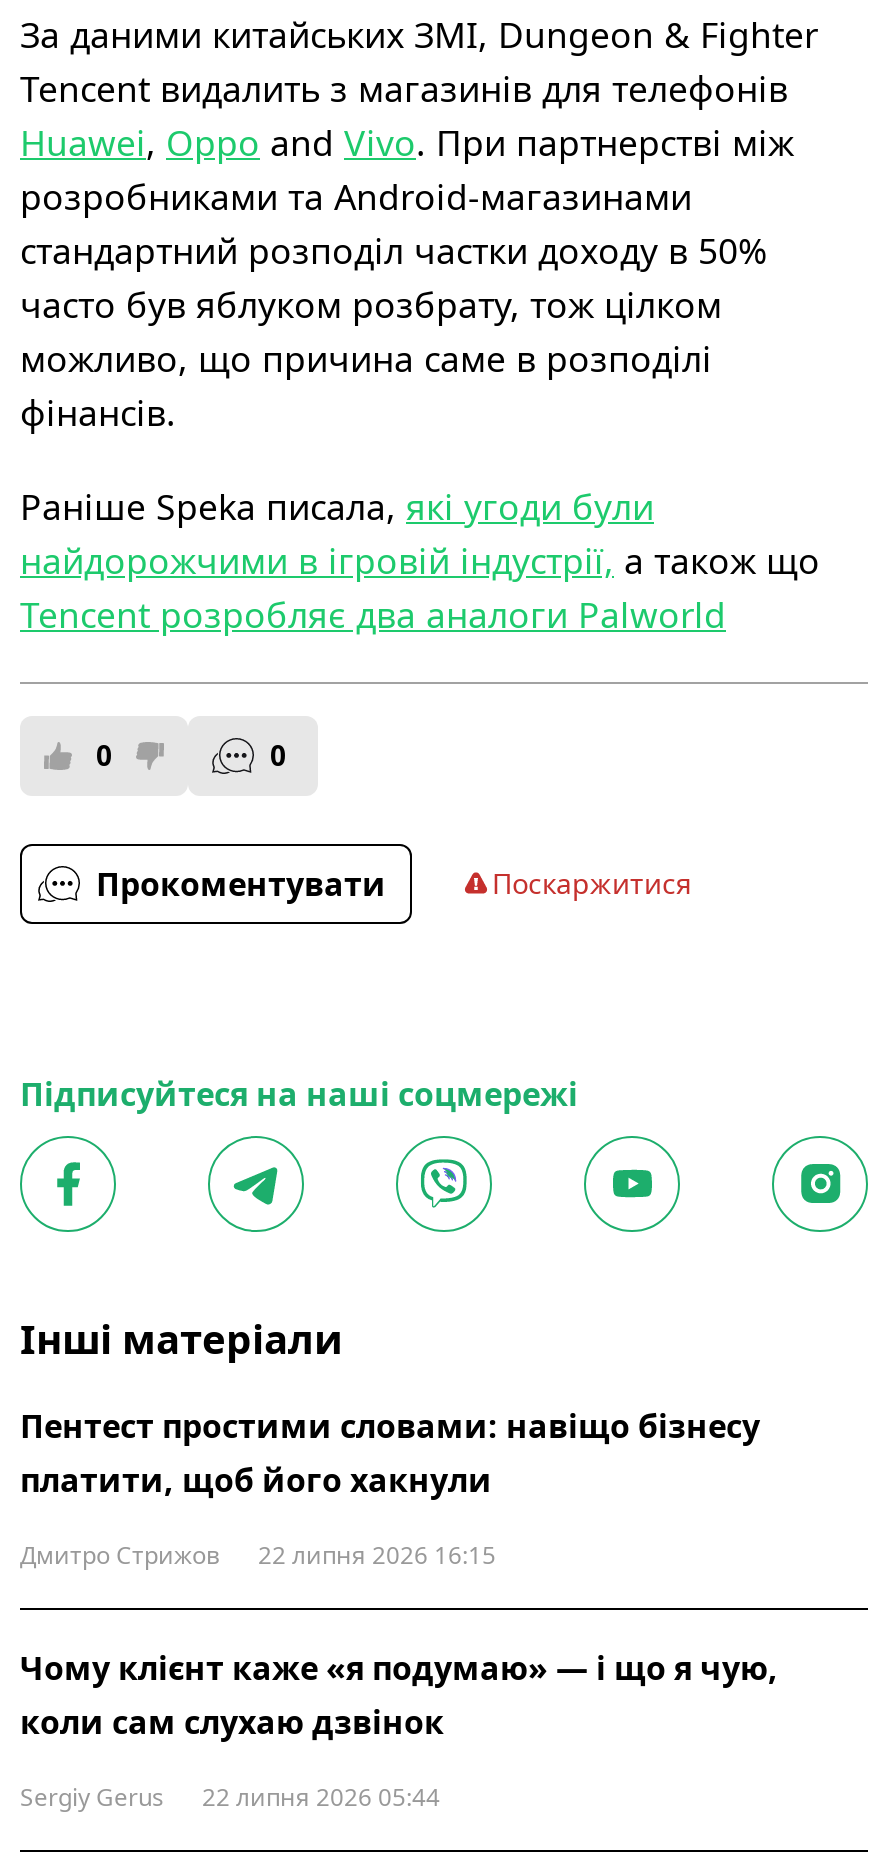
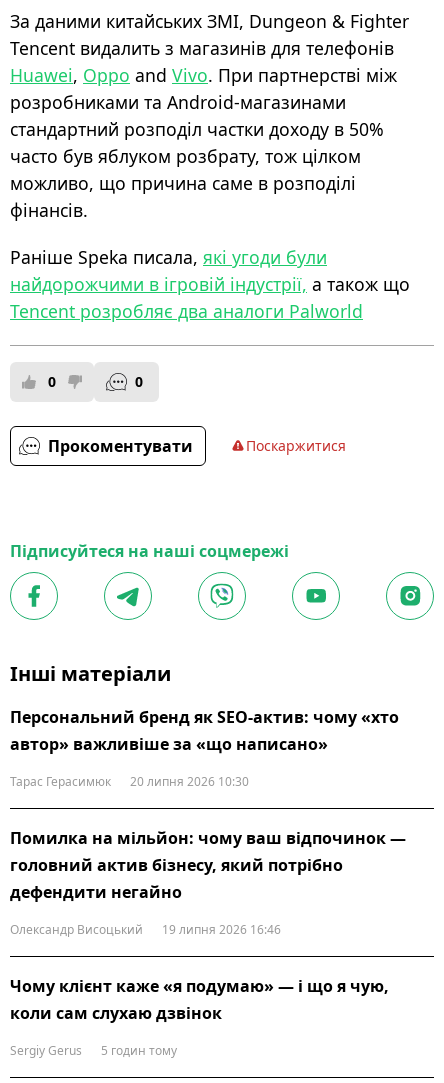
- Пентест простими словами: навіщо бізнесу
- платити, щоб його хакнули
- Дмитро Стрижов
- 22 липня 2026 16:15
+ Персональний бренд як SEO-актив: чому «хто
+ автор» важливіше за «що написано»
+ Тарас Герасимюк
+ 20 липня 2026 10:30
+ Помилка на мільйон: чому ваш відпочинок —
+ головний актив бізнесу, який потрібно
+ дефендити негайно
+ Олександр Висоцький
+ 19 липня 2026 16:46

- Sergiy Gerus 22 липня 2026 05:44
+ Sergiy Gerus 5 годин тому
